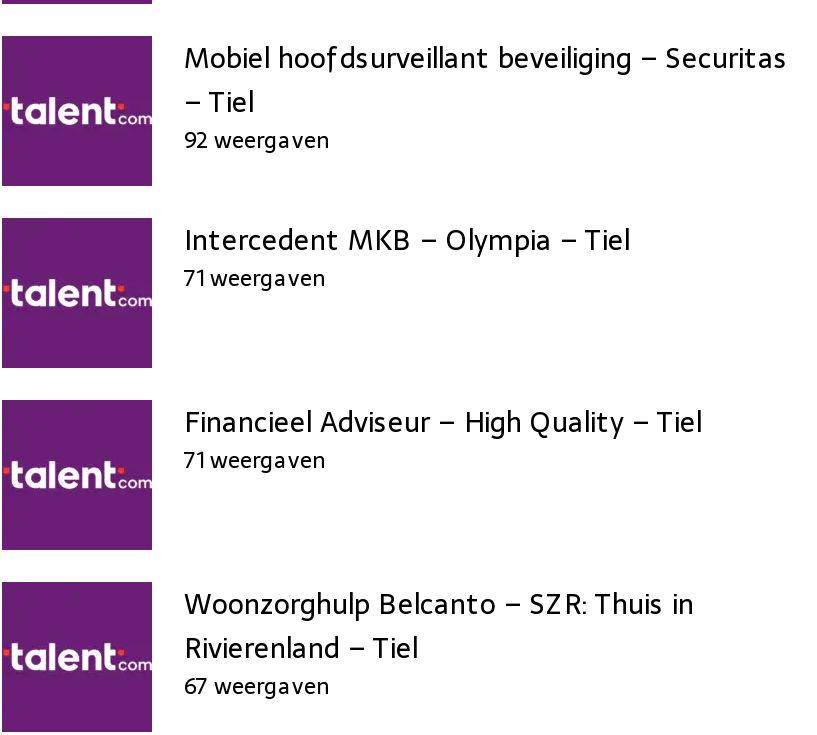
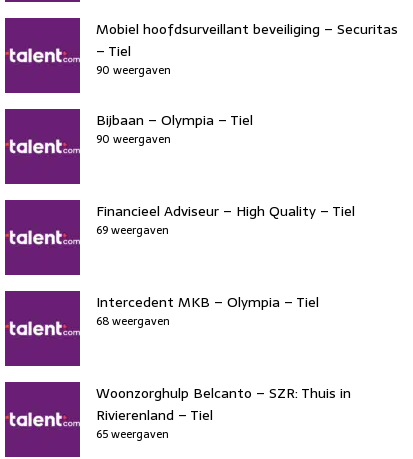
- 92 weergaven
+ 90 weergaven

moved down: Intercedent MKB – Olympia – Tiel

- 71 weergaven
+ Bijbaan – Olympia – Tiel
+ 90 weergaven

- 71 weergaven
+ 69 weergaven
+ 68 weergaven

- 67 weergaven
+ 65 weergaven
